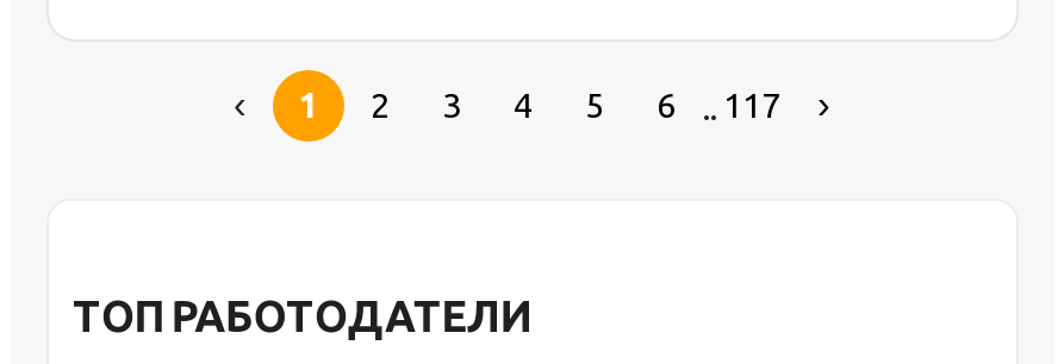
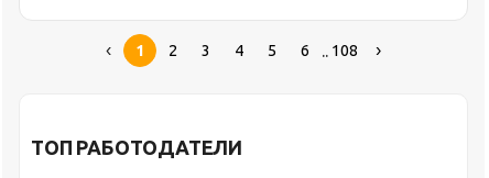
- 1 2 3 4 5 6 .. 117
+ 1 2 3 4 5 6 .. 108
